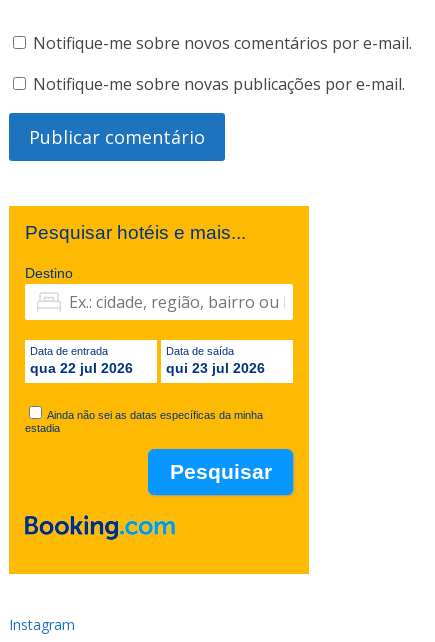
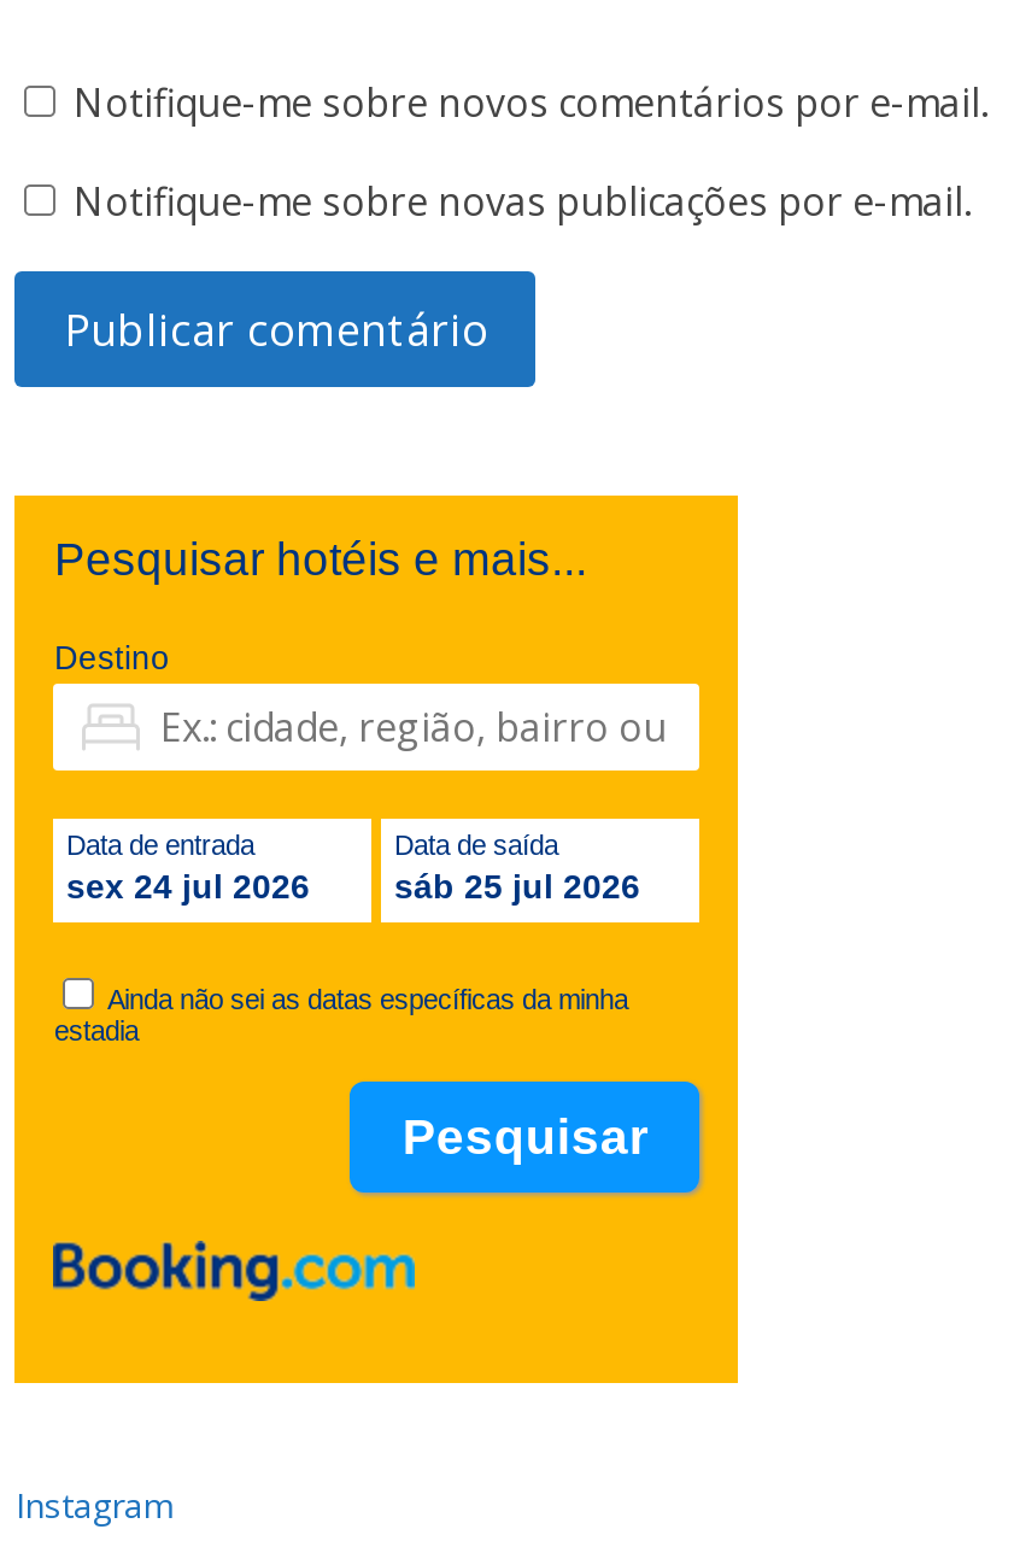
- qua 22 jul 2026
+ sex 24 jul 2026

- qui 23 jul 2026
+ sáb 25 jul 2026
